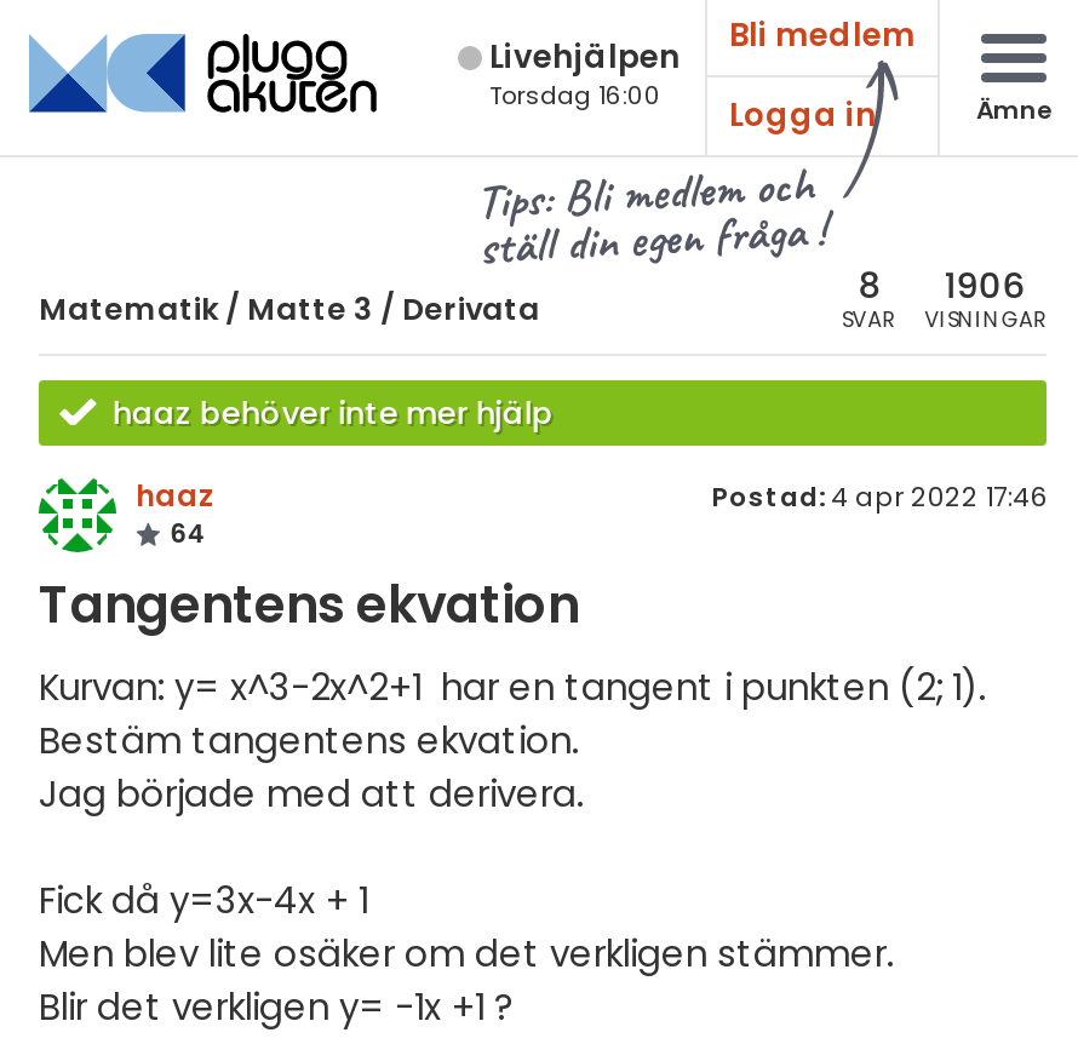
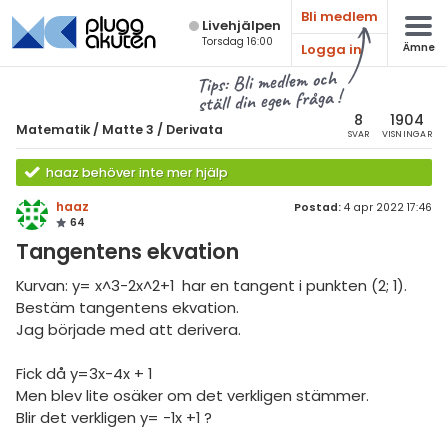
- 1906
+ 1904
